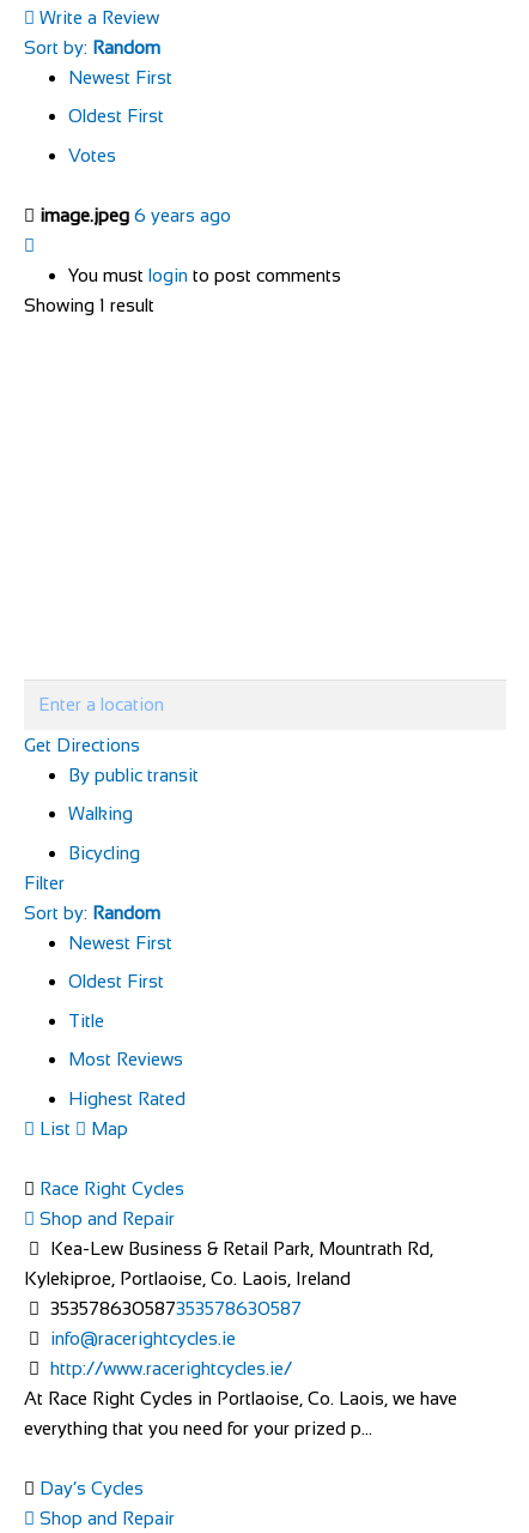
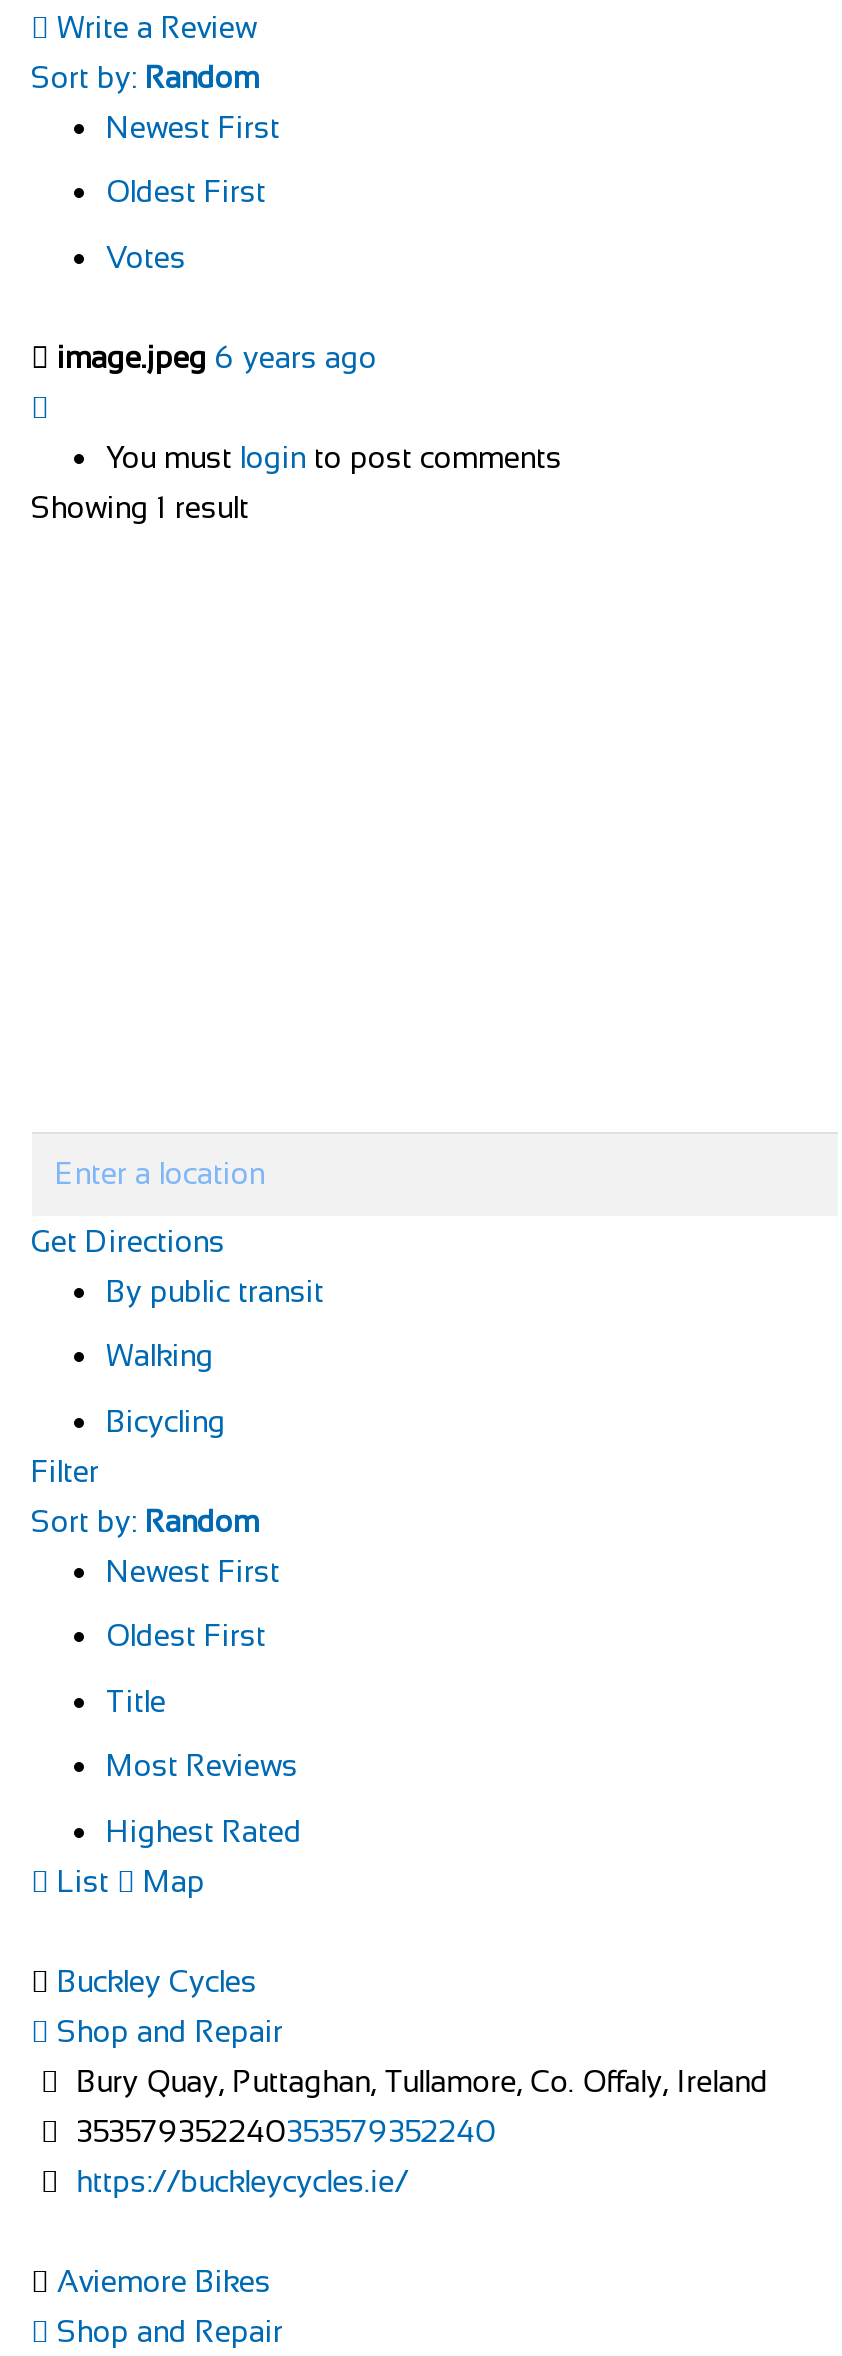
- Race Right Cycles
+ Buckley Cycles

- Kea-Lew Business & Retail Park, Mountrath Rd,
- Kylekiproe, Portlaoise, Co. Laois, Ireland
- 353578630587353578630587
- info@racerightcycles.ie
- http://www.racerightcycles.ie/
- At Race Right Cycles in Portlaoise, Co. Laois, we have
- everything that you need for your prized p...
- Day’s Cycles
+ Bury Quay, Puttaghan, Tullamore, Co. Offaly, Ireland
+ 353579352240353579352240
+ https://buckleycycles.ie/
+ Aviemore Bikes
